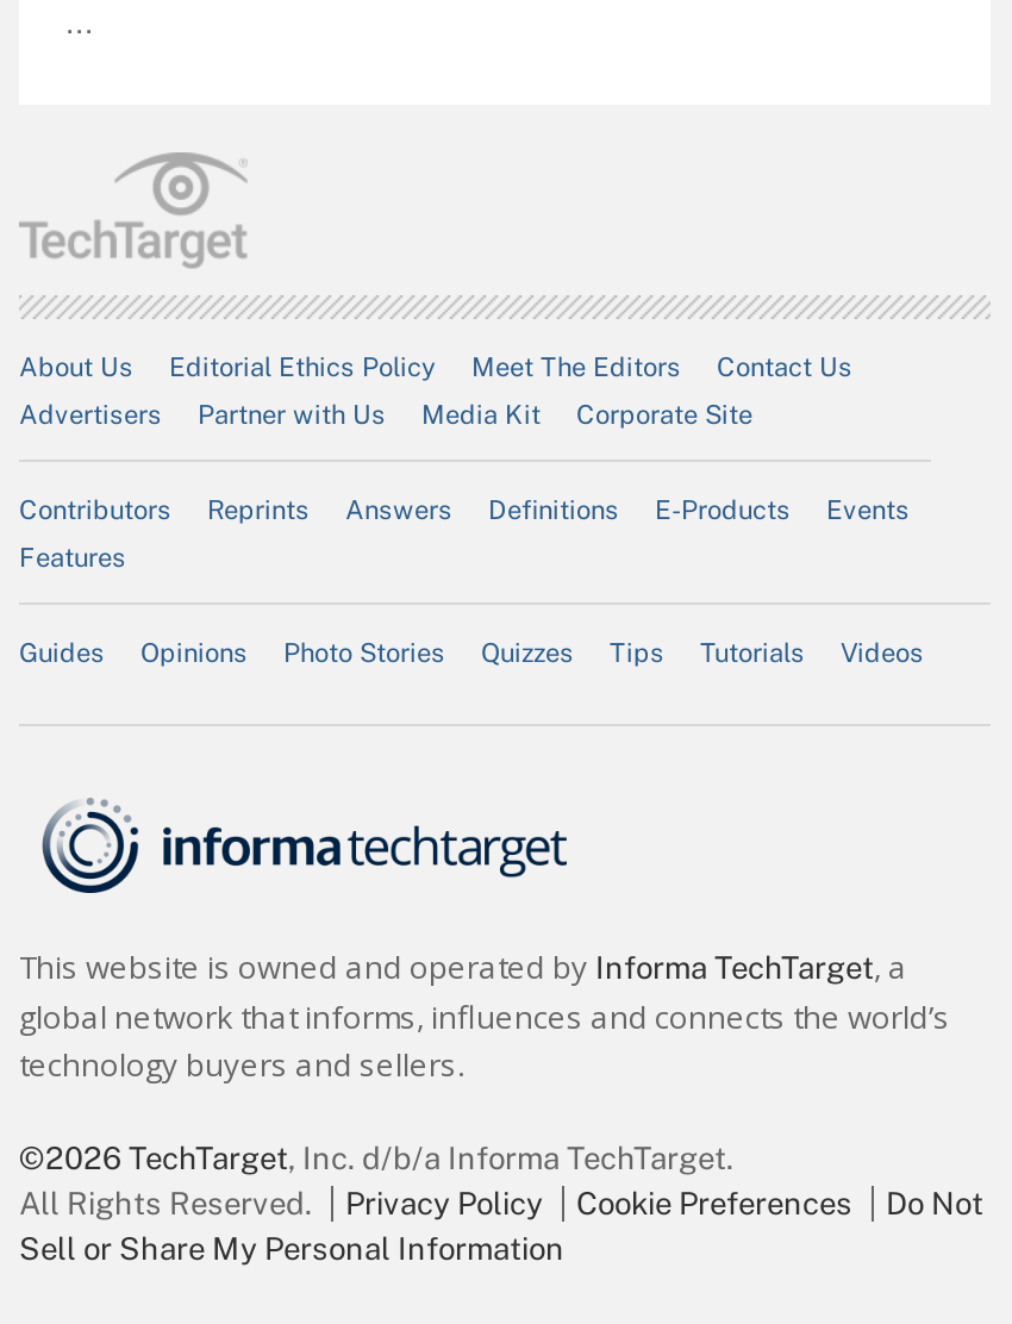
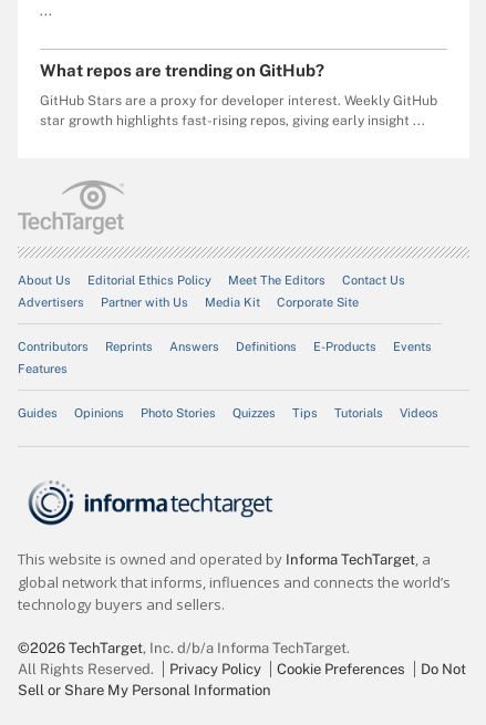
+ What repos are trending on GitHub?
+ GitHub Stars are a proxy for developer interest. Weekly GitHub
+ star growth highlights fast-rising repos, giving early insight ...
